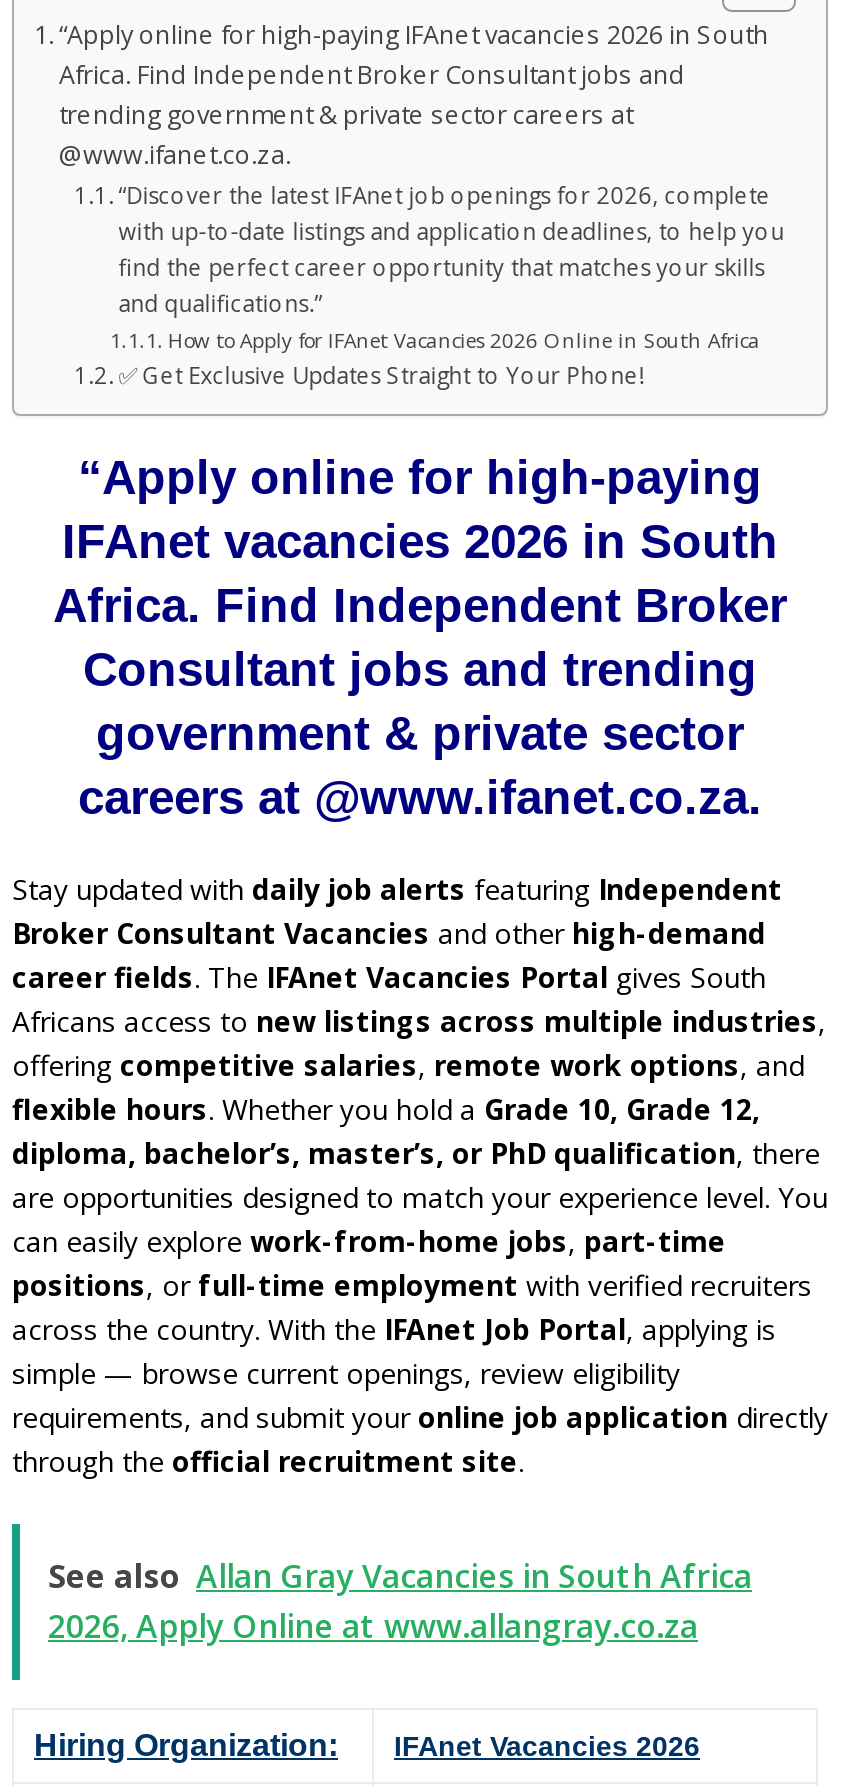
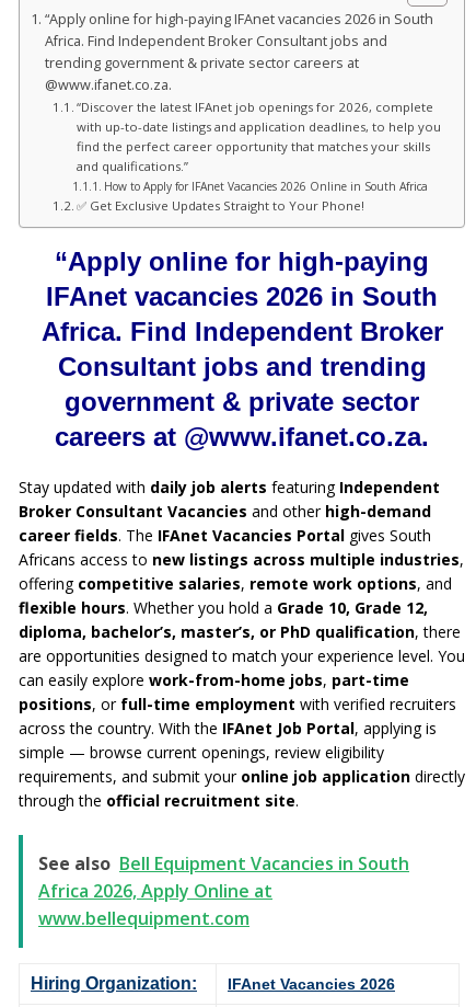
- See also Allan Gray Vacancies in South Africa
- 2026, Apply Online at www.allangray.co.za
+ See also Bell Equipment Vacancies in South
+ Africa 2026, Apply Online at
+ www.bellequipment.com
